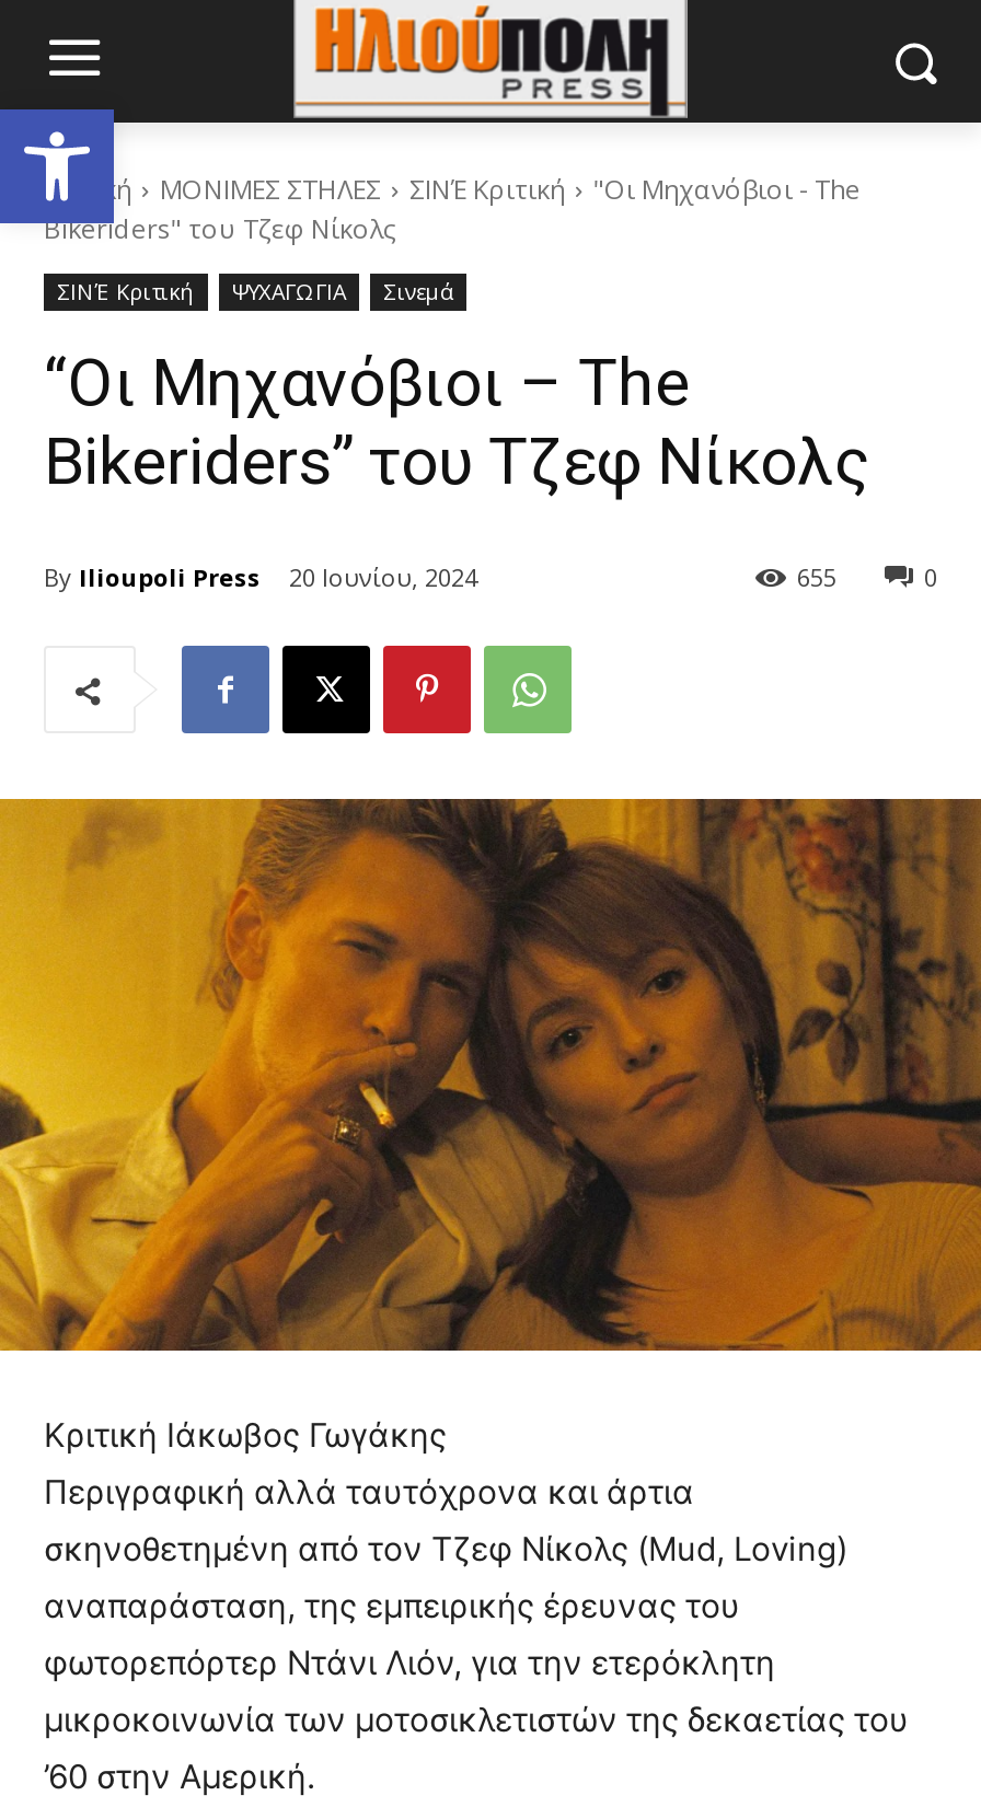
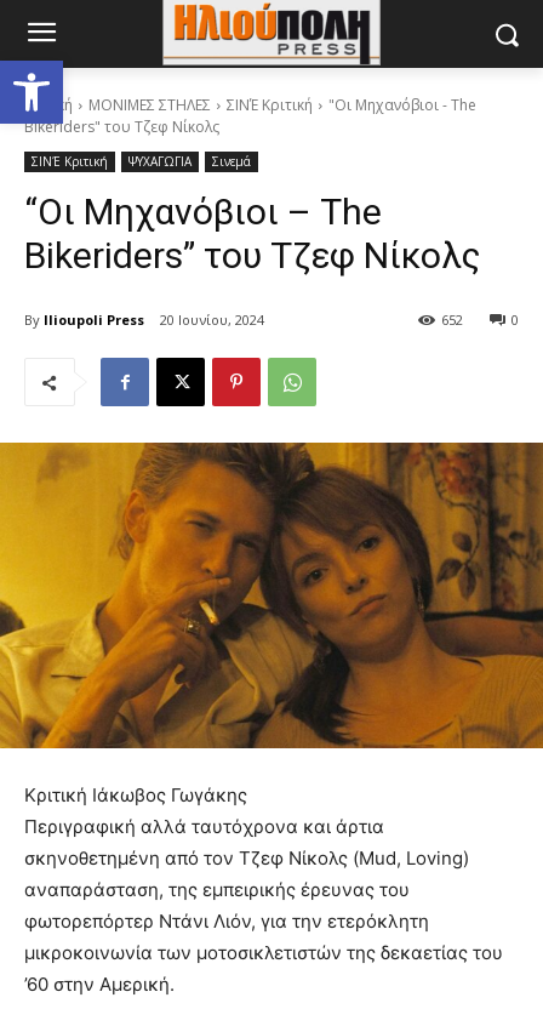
- 655
+ 652
